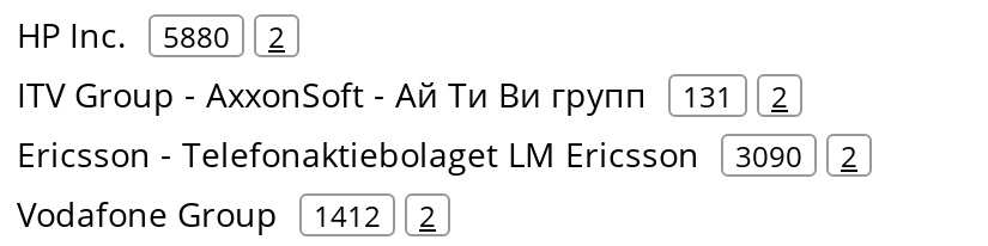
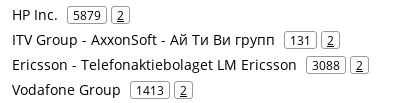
- HP Inc. 5880 2
+ HP Inc. 5879 2

- Ericsson - Telefonaktiebolaget LM Ericsson 3090 2
+ Ericsson - Telefonaktiebolaget LM Ericsson 3088 2

- Vodafone Group 1412 2
+ Vodafone Group 1413 2
